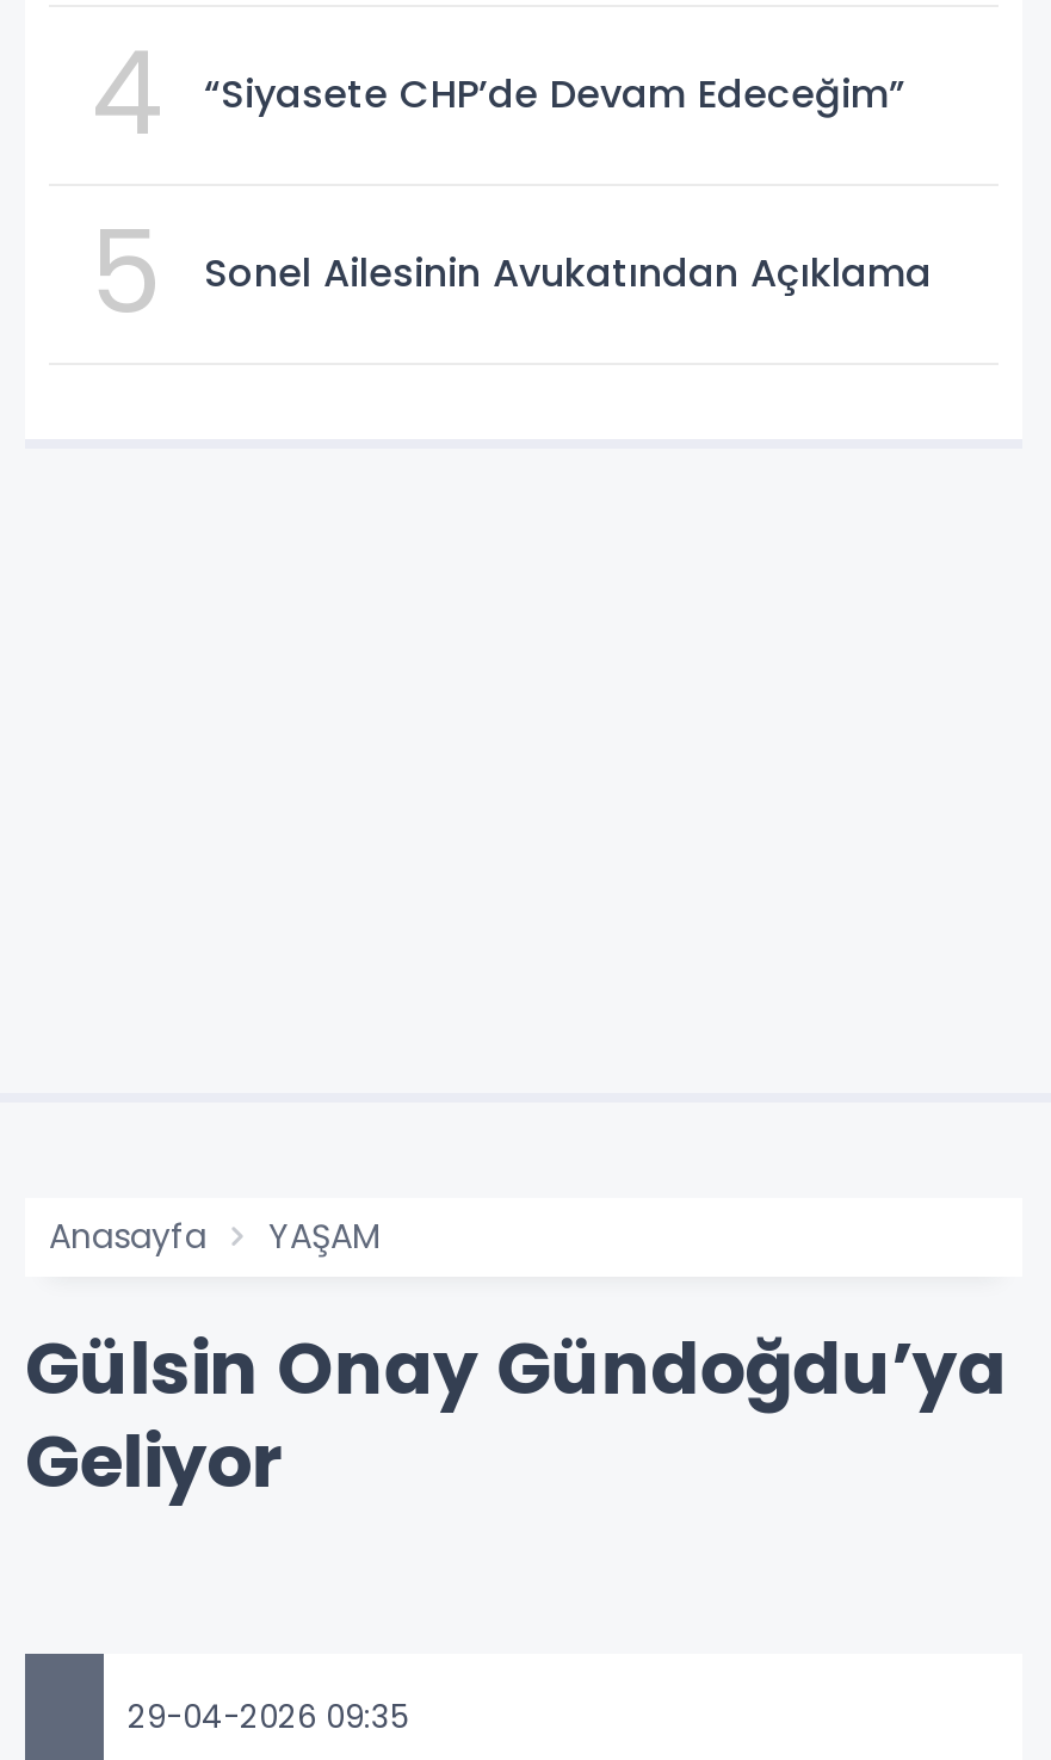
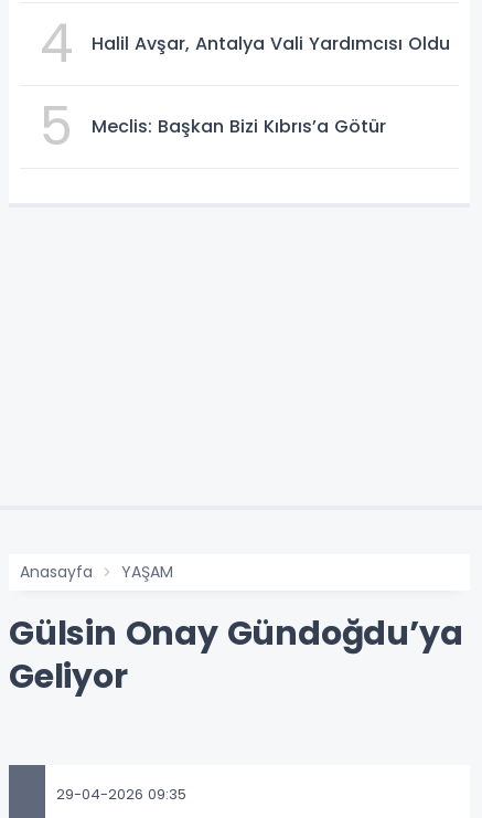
- “Siyasete CHP’de Devam Edeceğim”
+ Halil Avşar, Antalya Vali Yardımcısı Oldu

- Sonel Ailesinin Avukatından Açıklama
+ Meclis: Başkan Bizi Kıbrıs’a Götür
